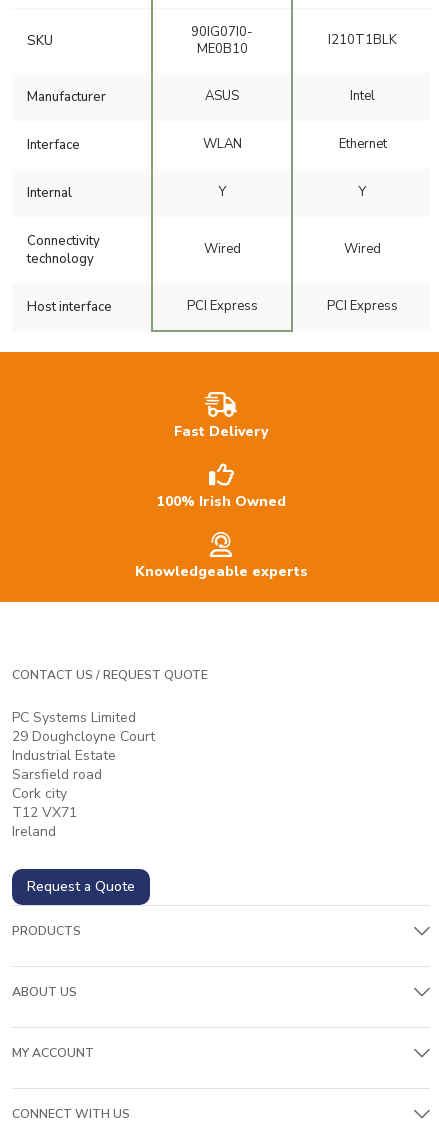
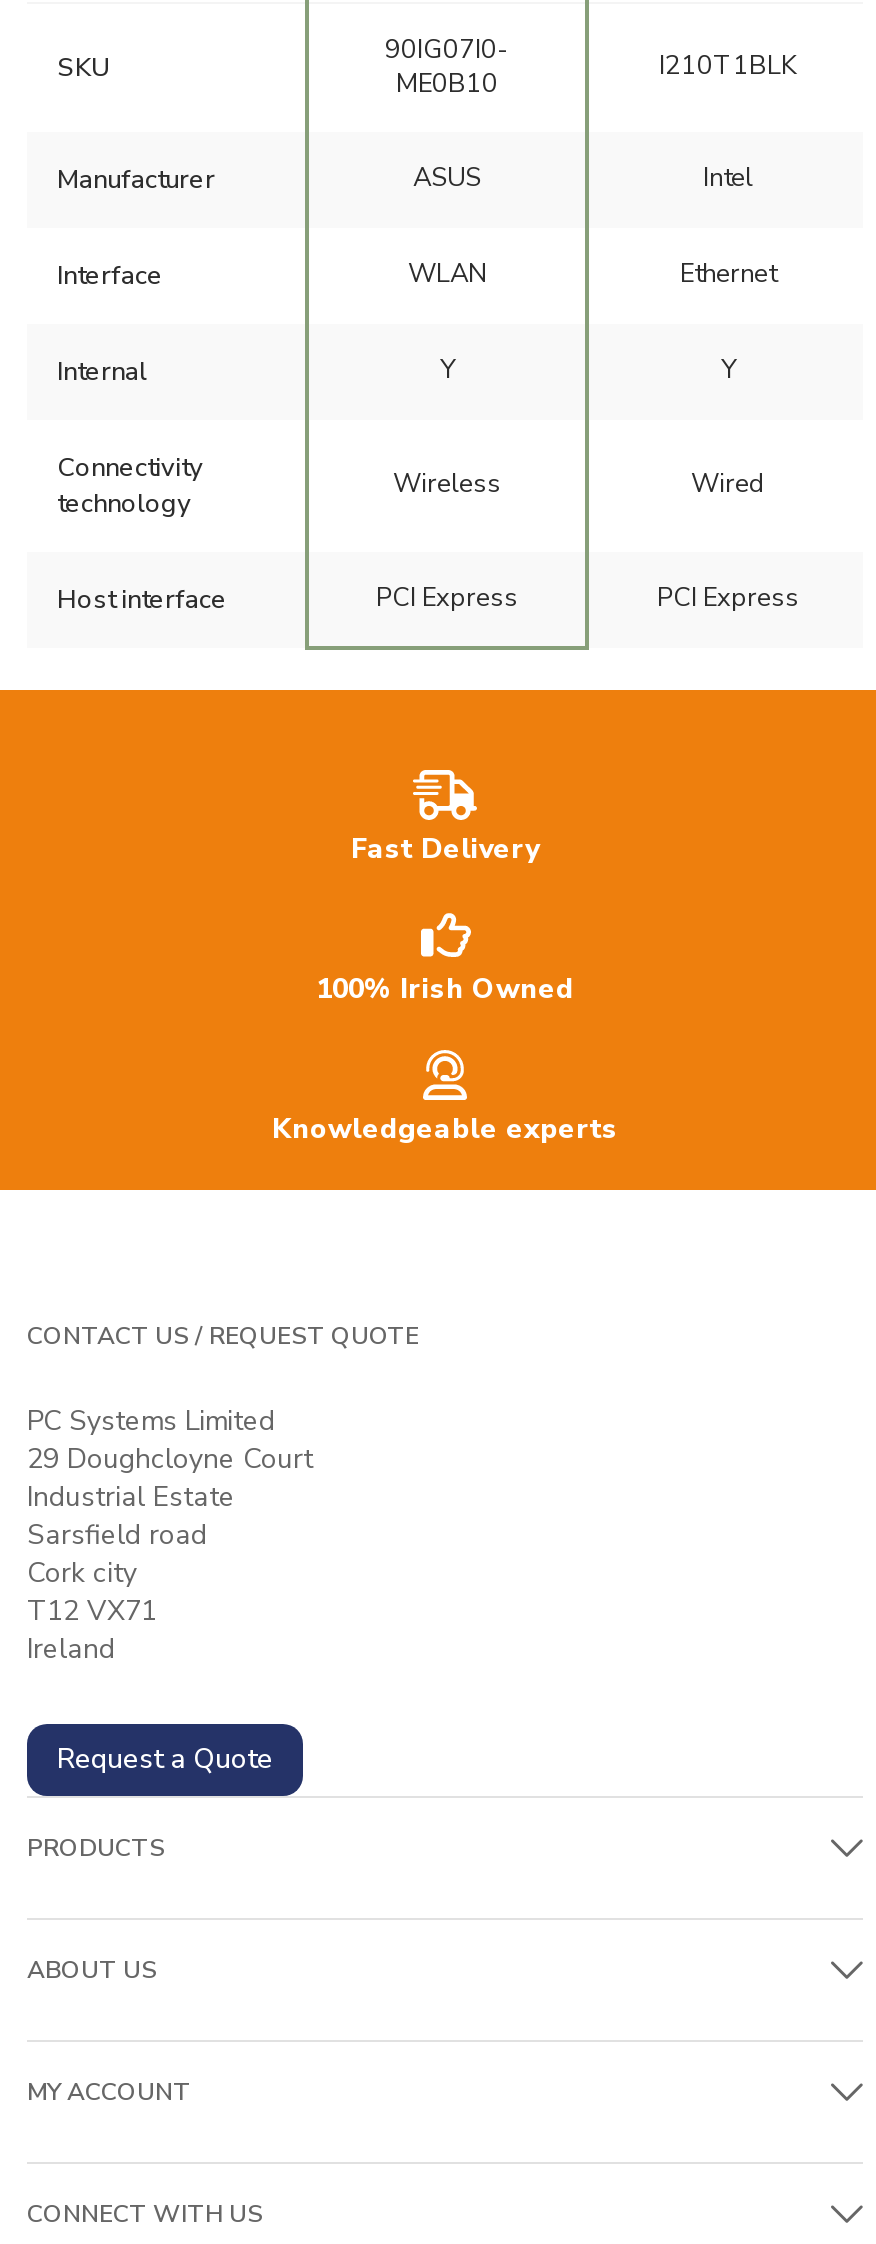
- Wired
+ Wireless
